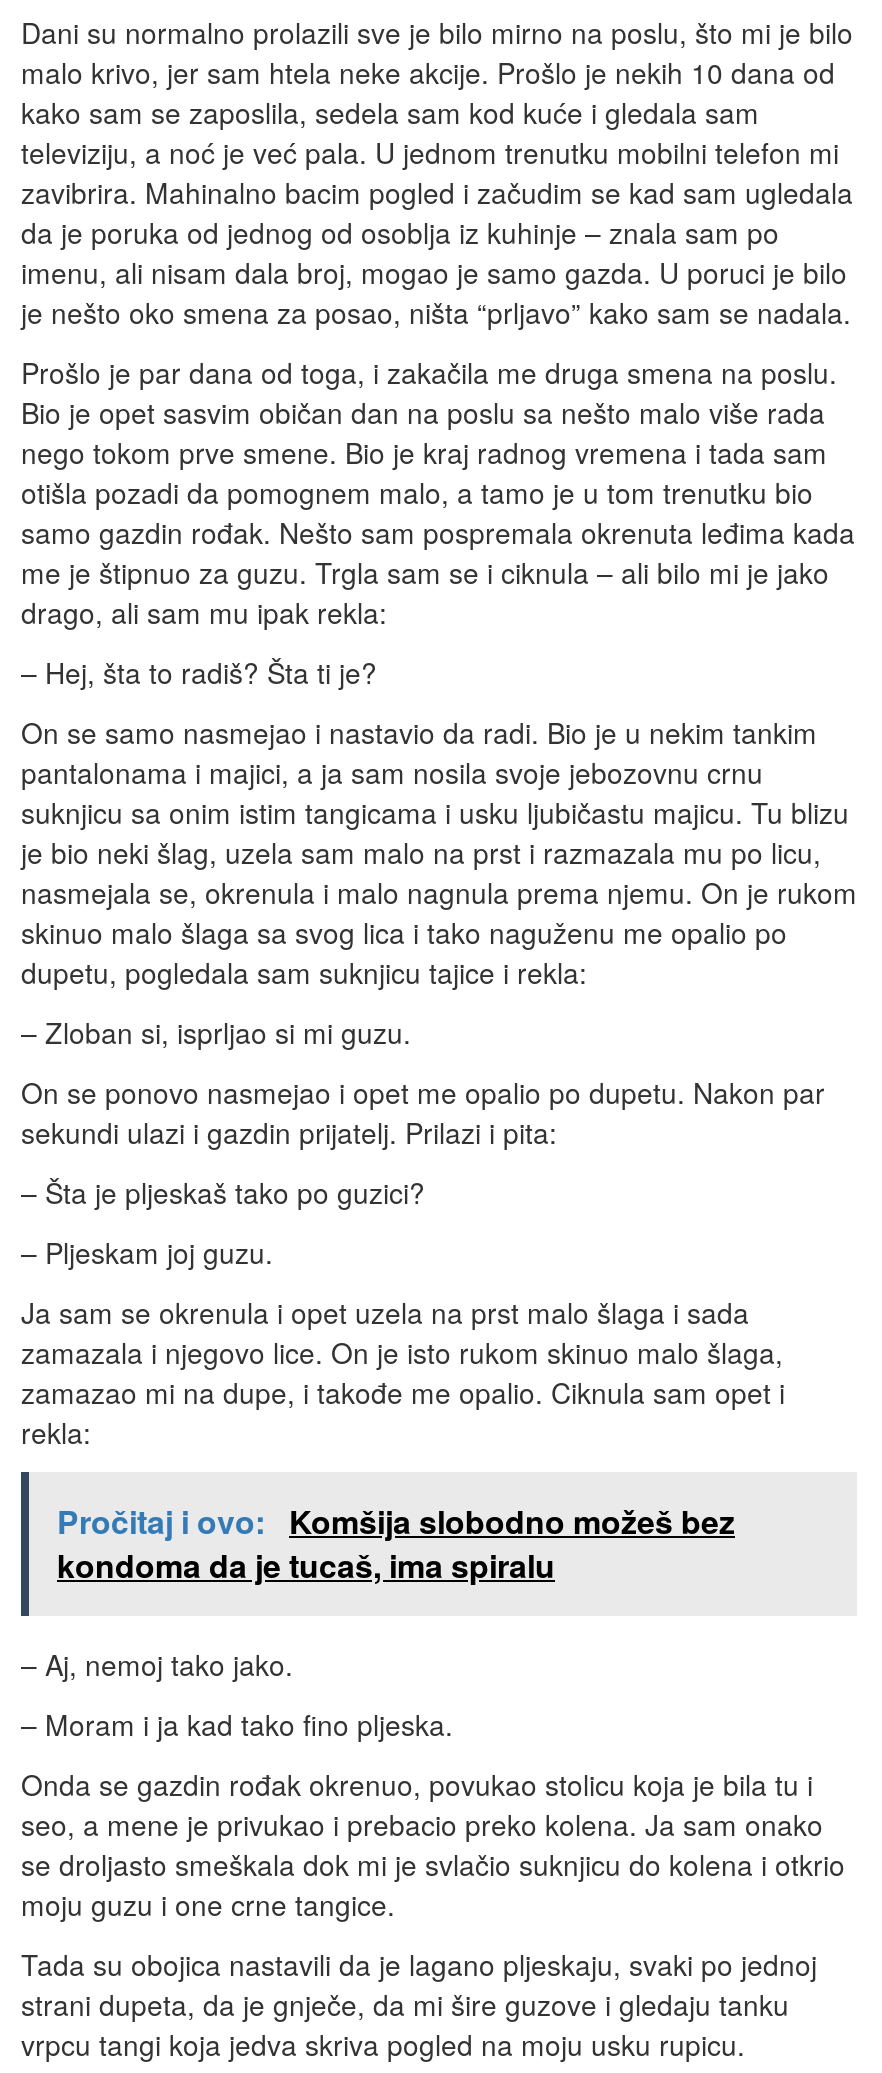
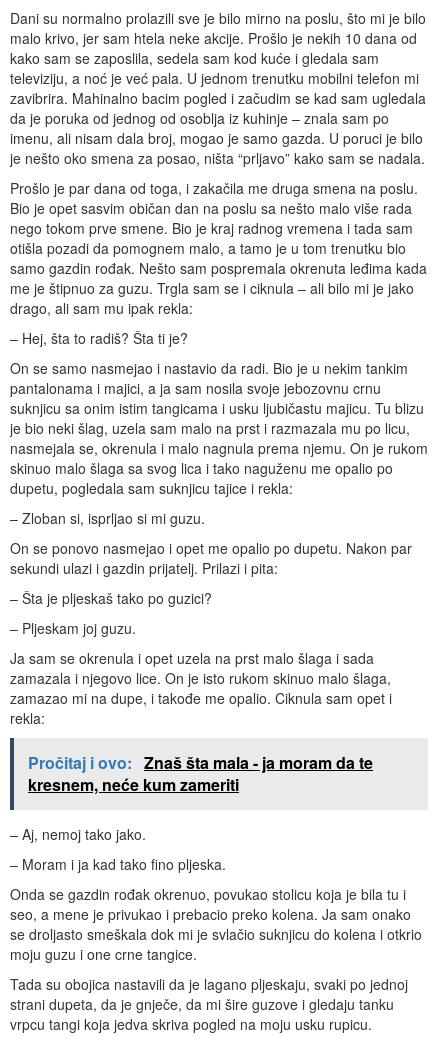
- Pročitaj i ovo: Komšija slobodno možeš bez
- kondoma da je tucaš, ima spiralu
+ Pročitaj i ovo: Znaš šta mala - ja moram da te
+ kresnem, neće kum zameriti
